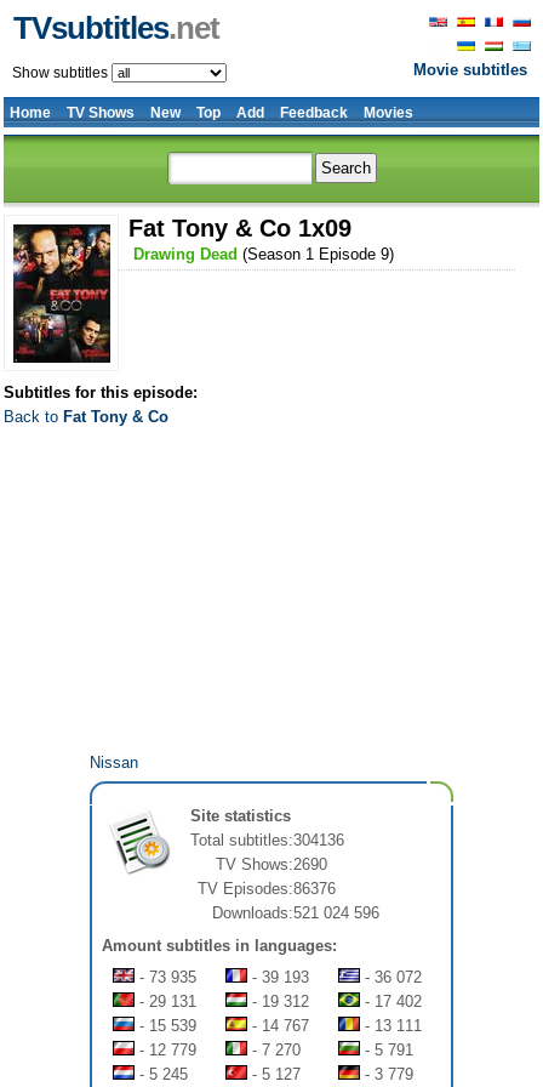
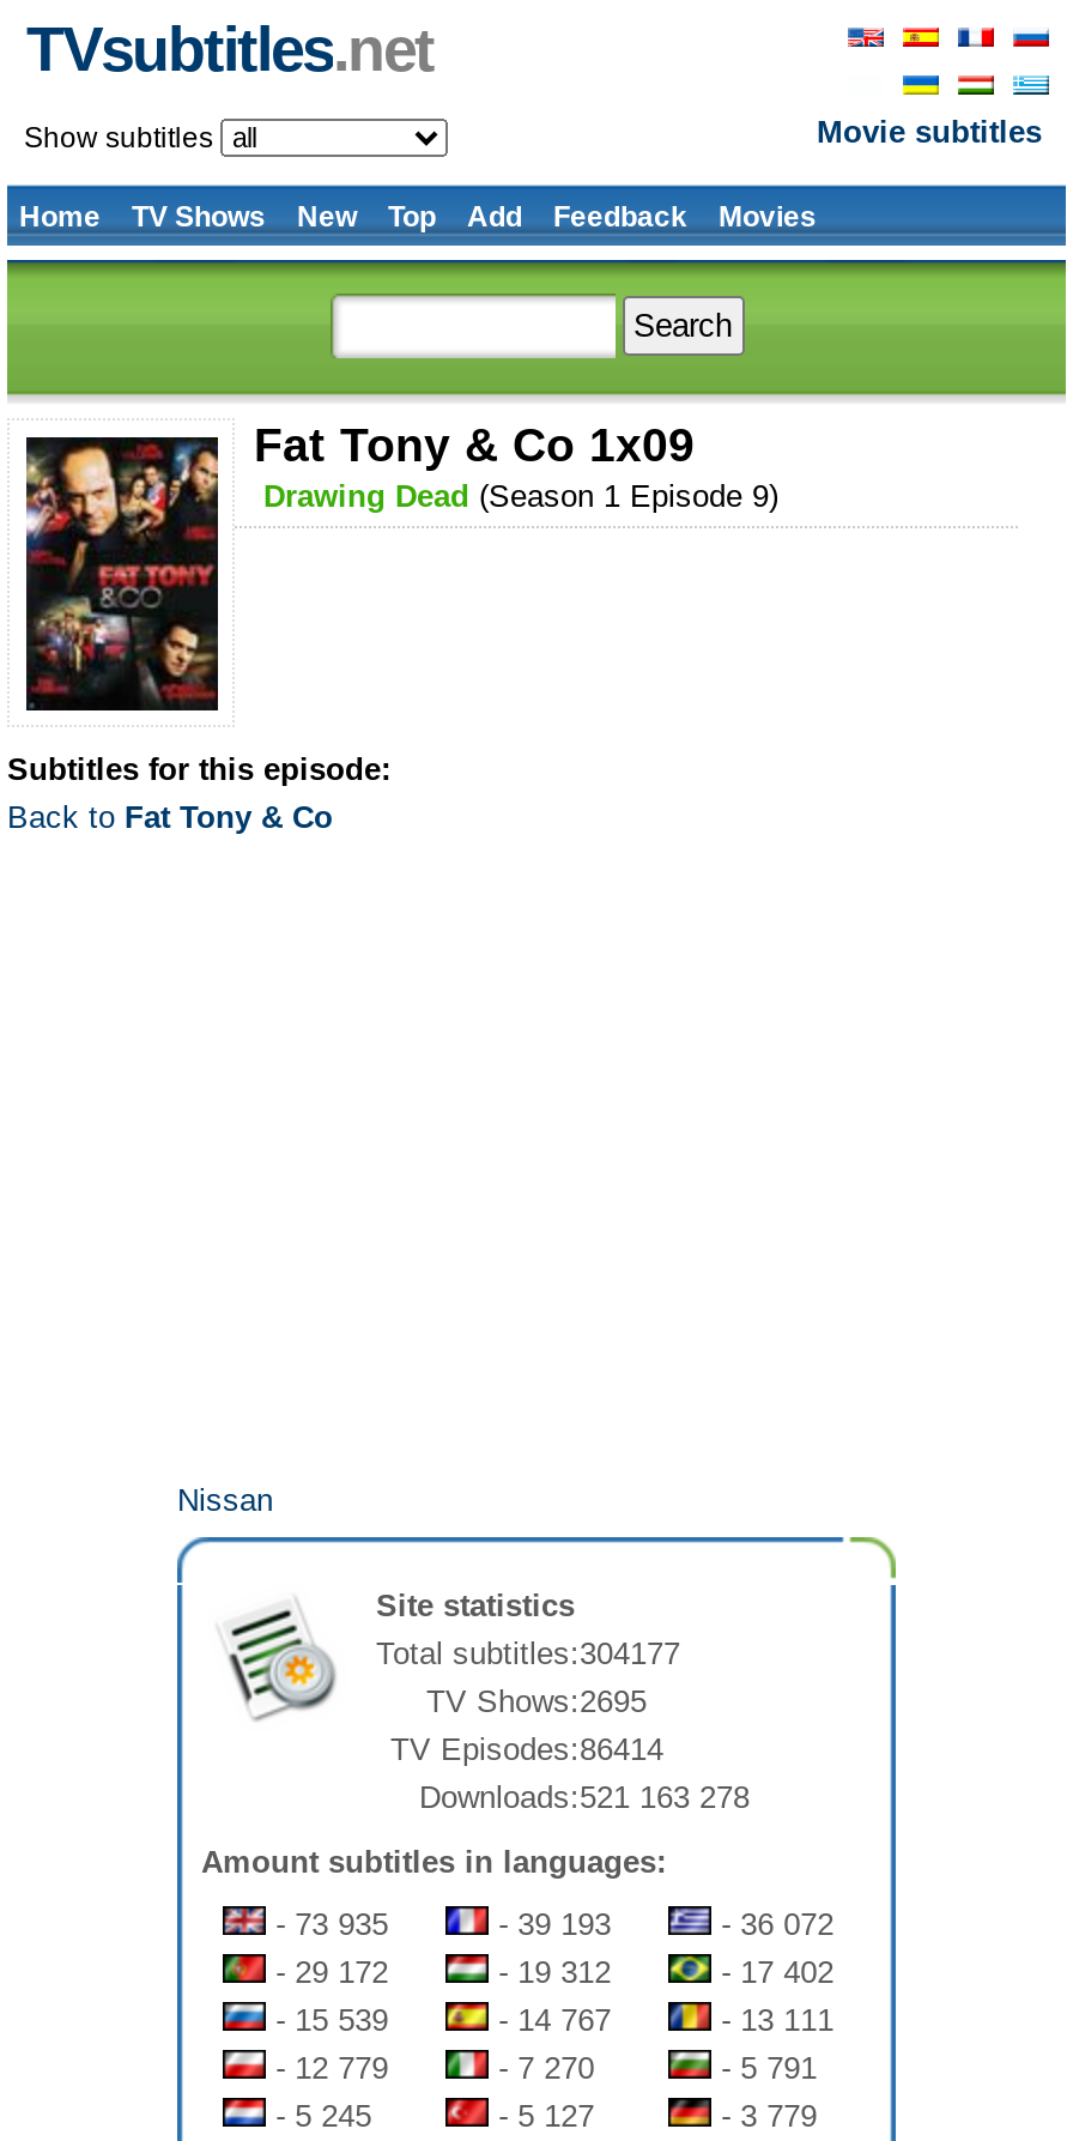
- Total subtitles:304136
+ Total subtitles:304177

- TV Shows:2690
+ TV Shows:2695

- TV Episodes:86376
+ TV Episodes:86414

- Downloads:521 024 596
+ Downloads:521 163 278

- - 29 131
+ - 29 172
